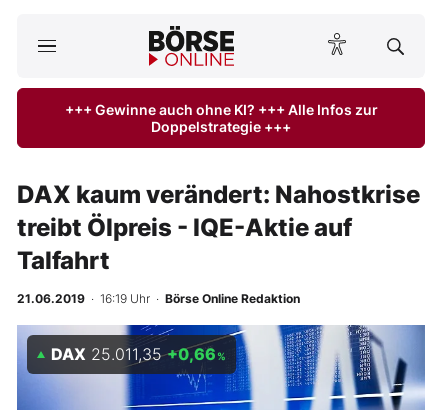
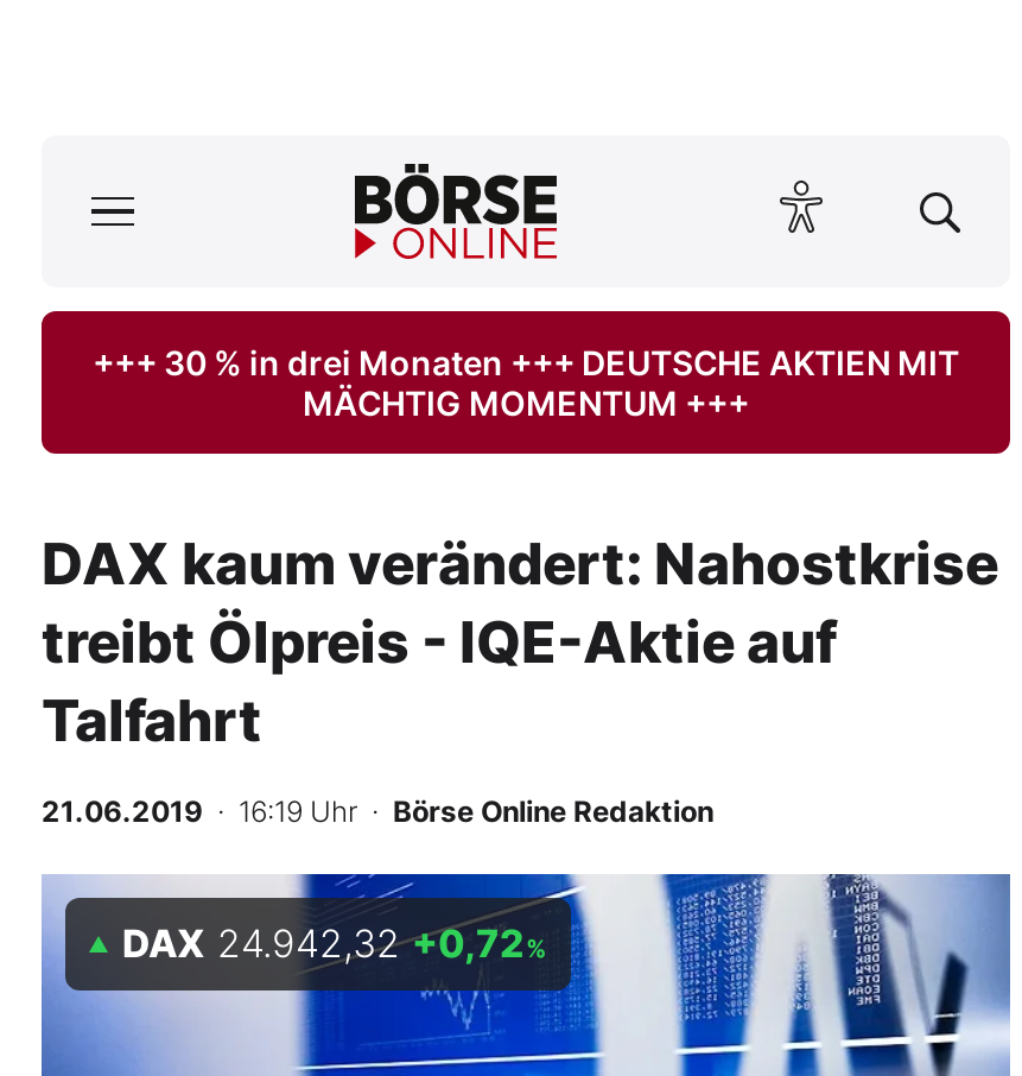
- +++ Gewinne auch ohne KI? +++ Alle Infos zur
- Doppelstrategie +++
+ +++ 30 % in drei Monaten +++ DEUTSCHE AKTIEN MIT
+ MÄCHTIG MOMENTUM +++

- DAX 25.011,35 +0,66%
+ DAX 24.942,32 +0,72%
